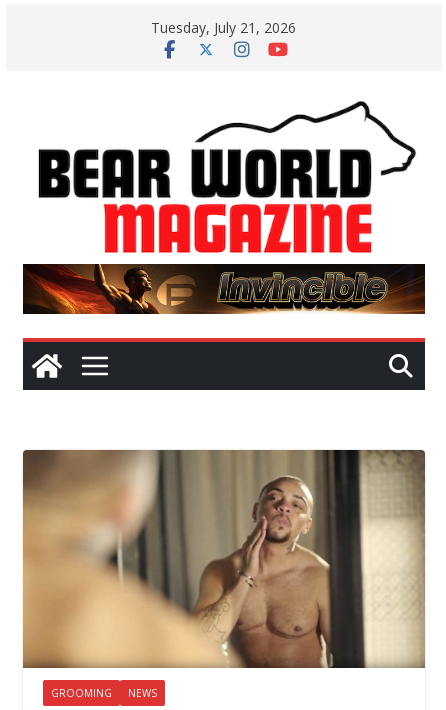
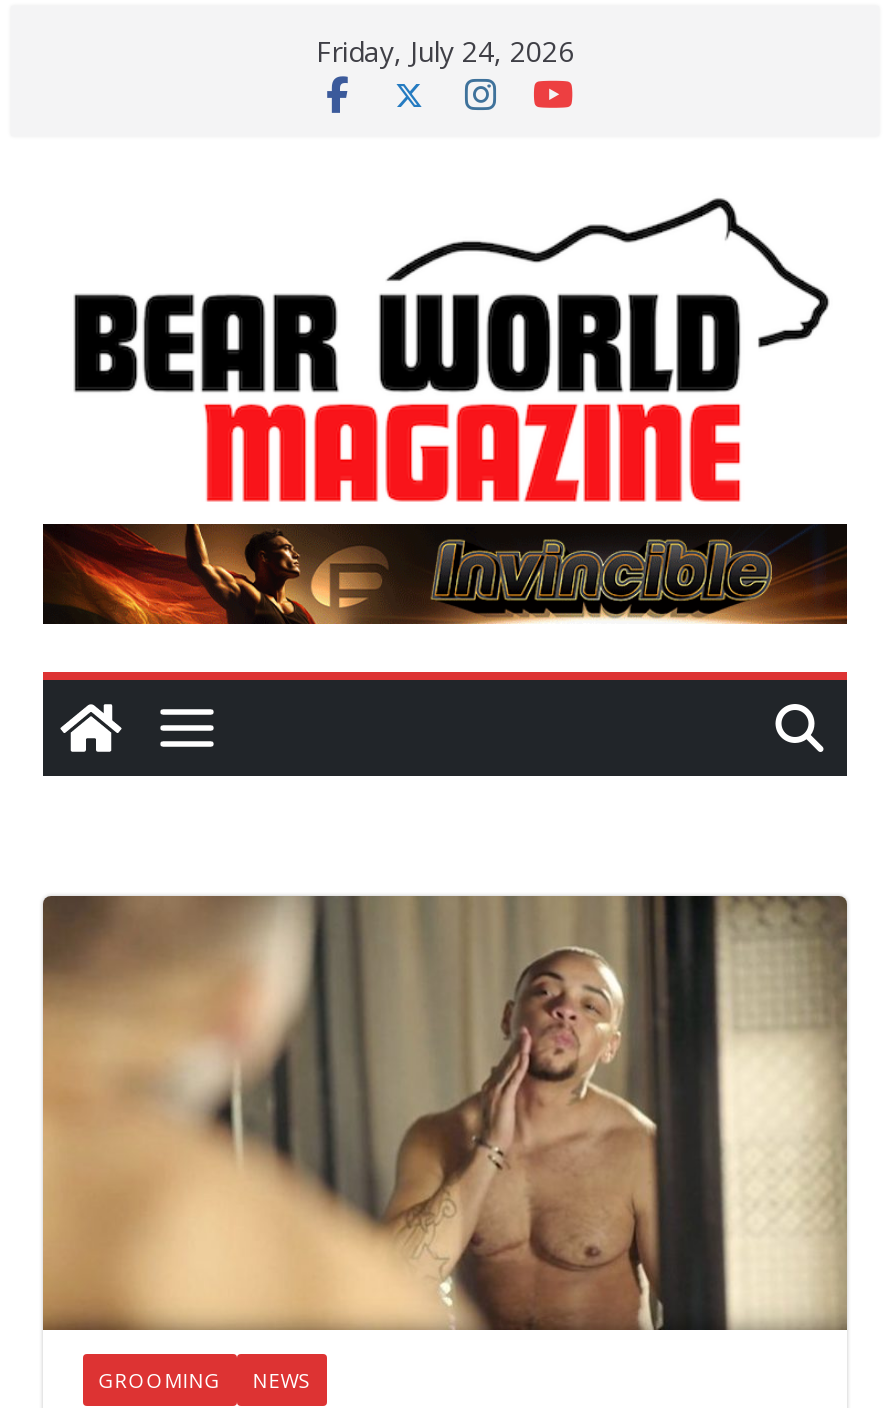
- Tuesday, July 21, 2026
+ Friday, July 24, 2026
